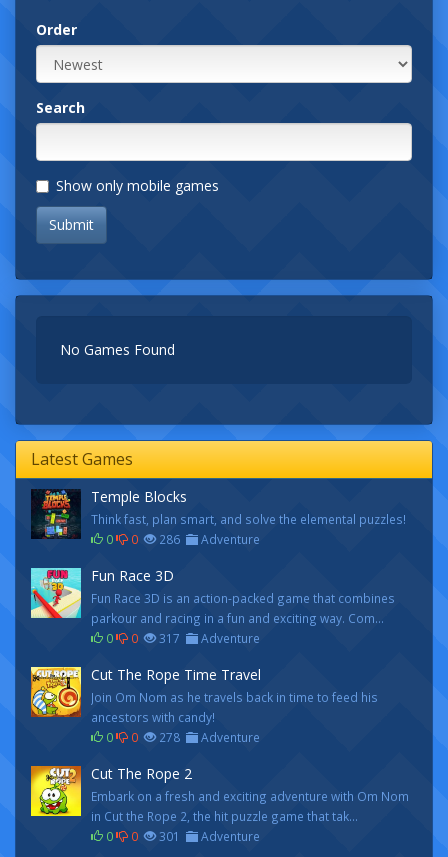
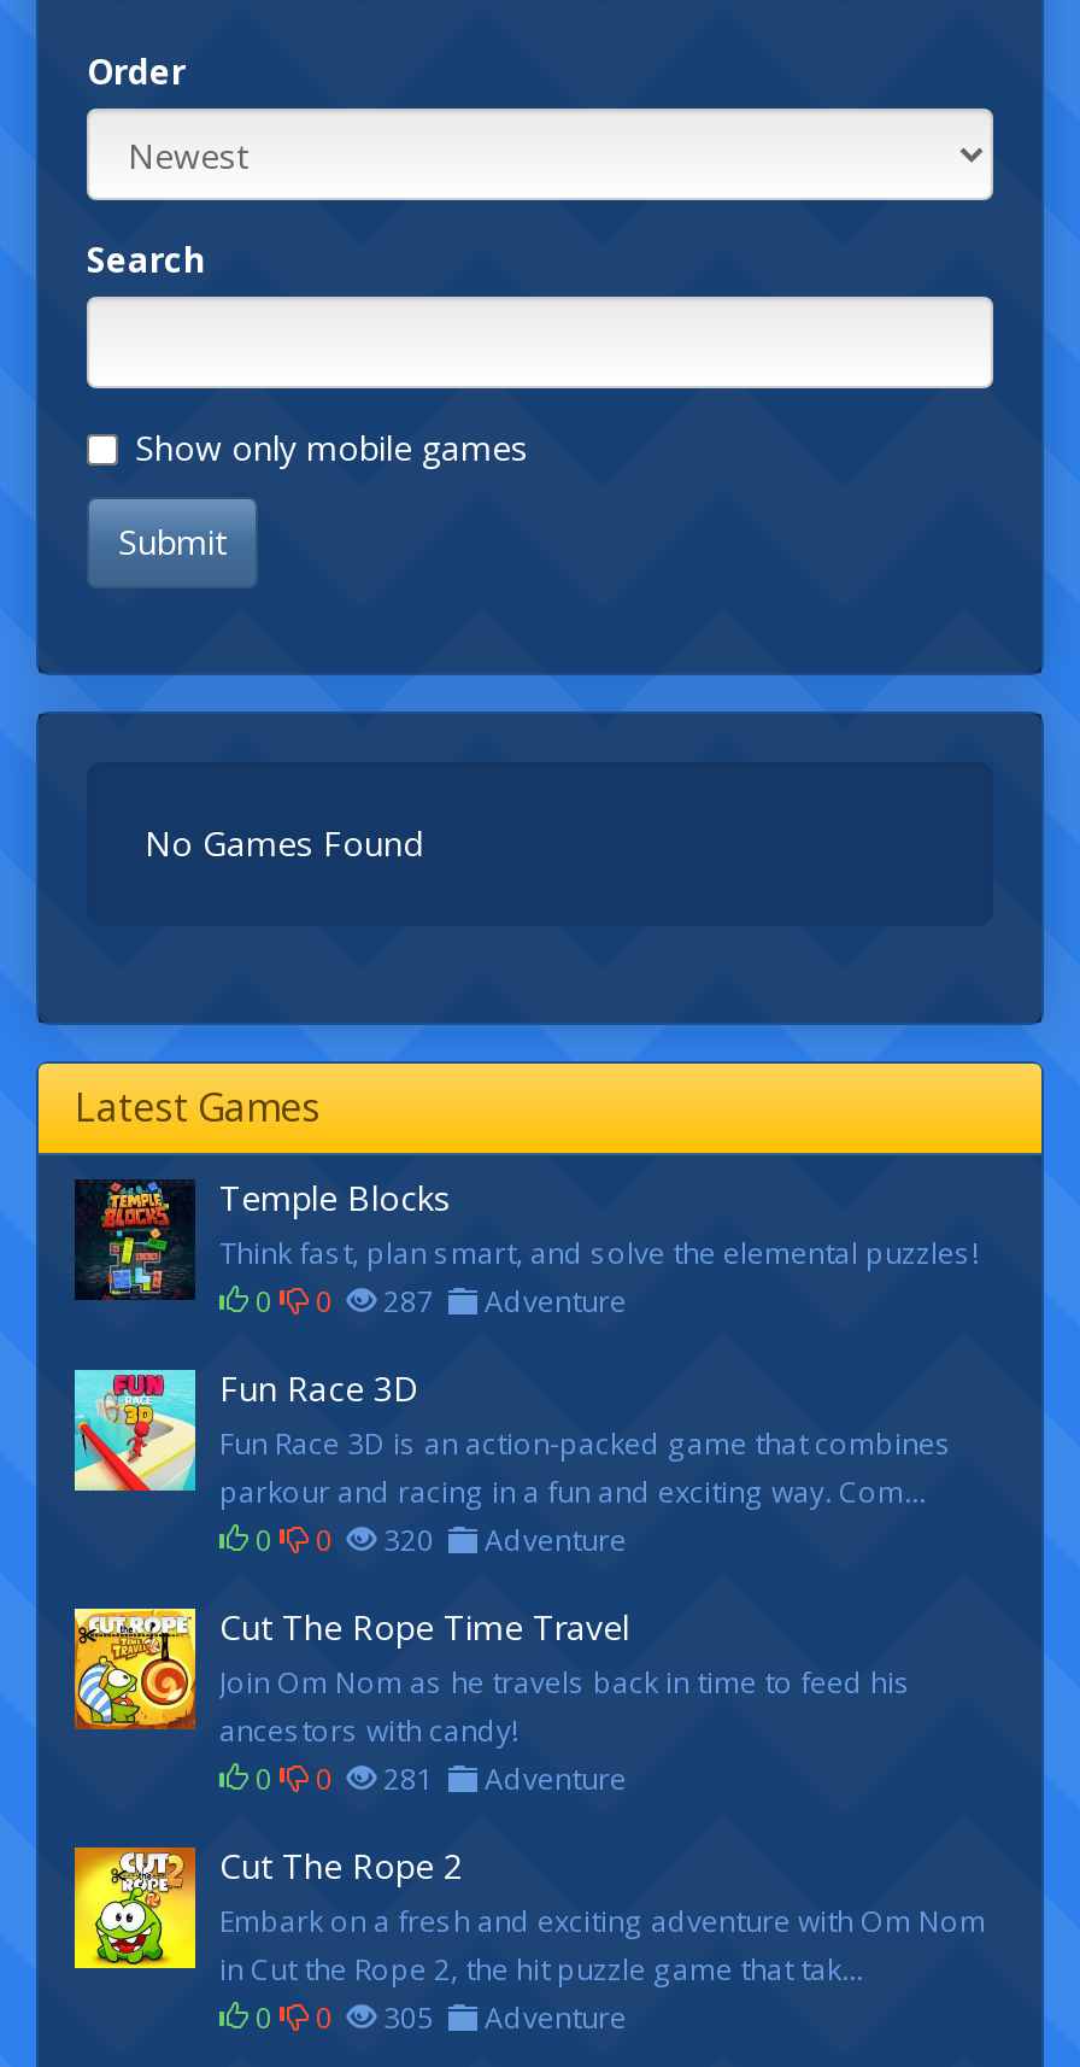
- 0 0 286 Adventure
+ 0 0 287 Adventure

- 0 0 317 Adventure
+ 0 0 320 Adventure

- 0 0 278 Adventure
+ 0 0 281 Adventure

- 0 0 301 Adventure
+ 0 0 305 Adventure
